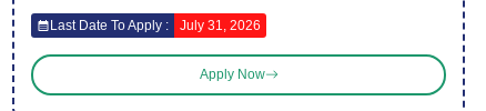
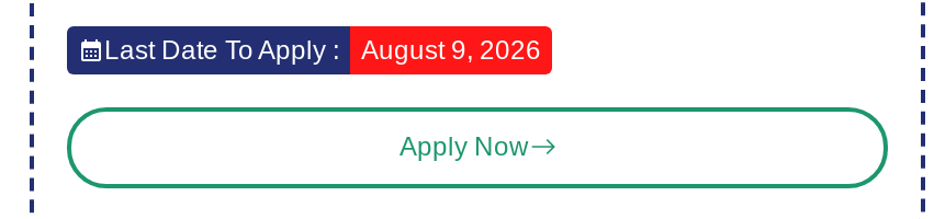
- Last Date To Apply : July 31, 2026
+ Last Date To Apply : August 9, 2026
